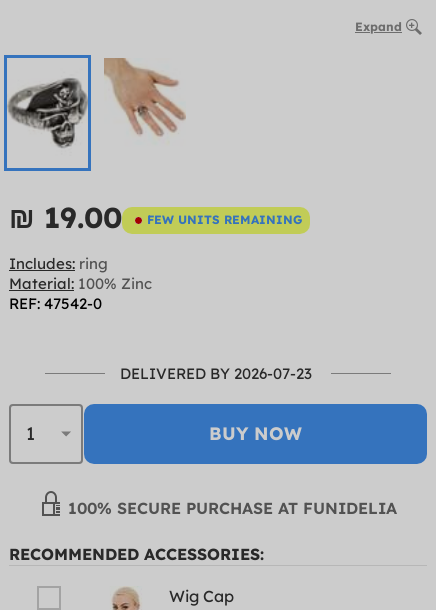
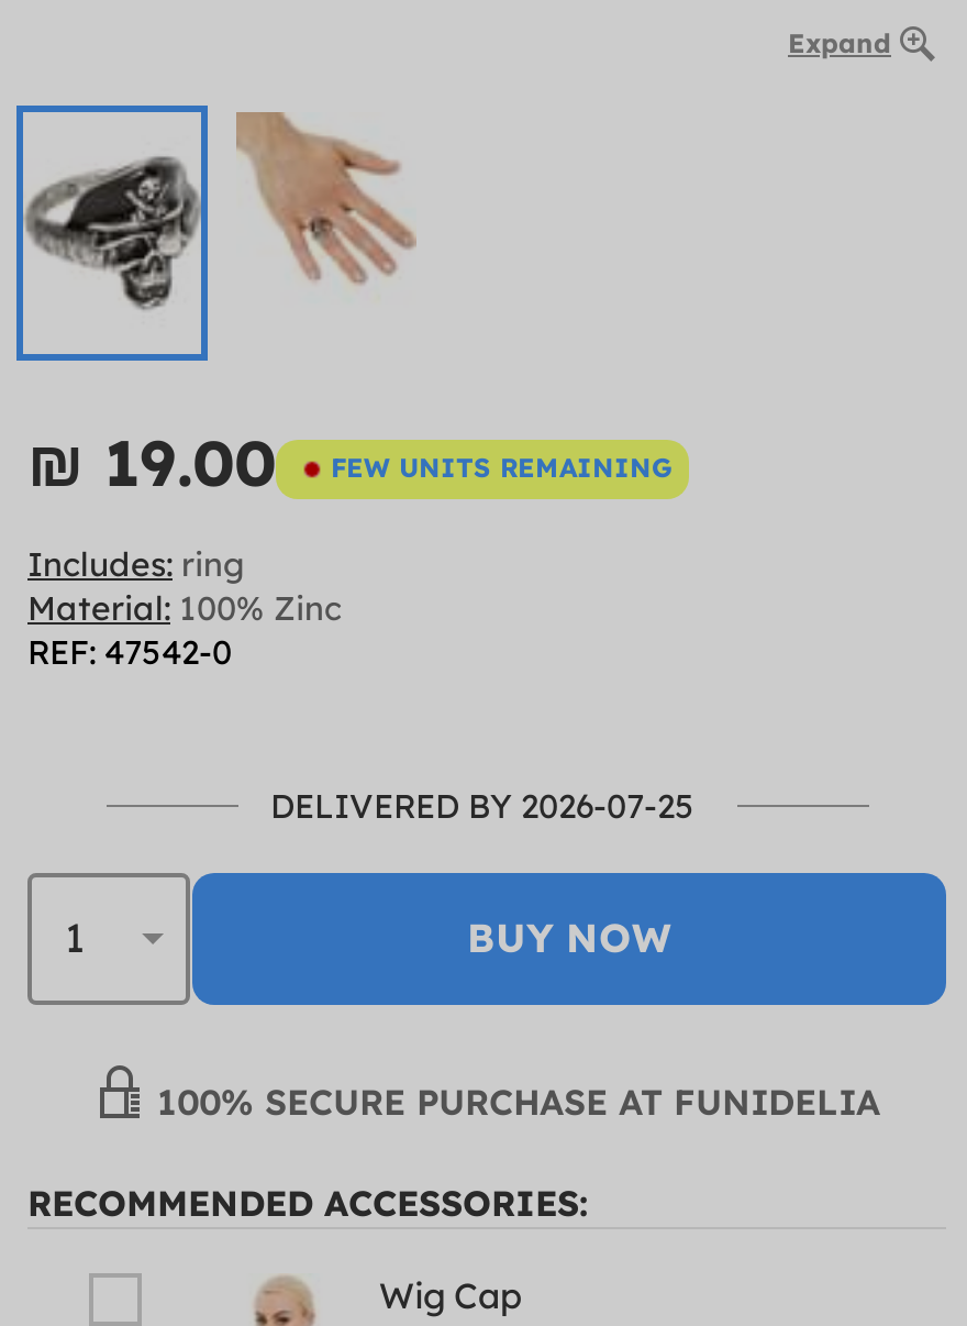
- DELIVERED BY 2026-07-23
+ DELIVERED BY 2026-07-25
